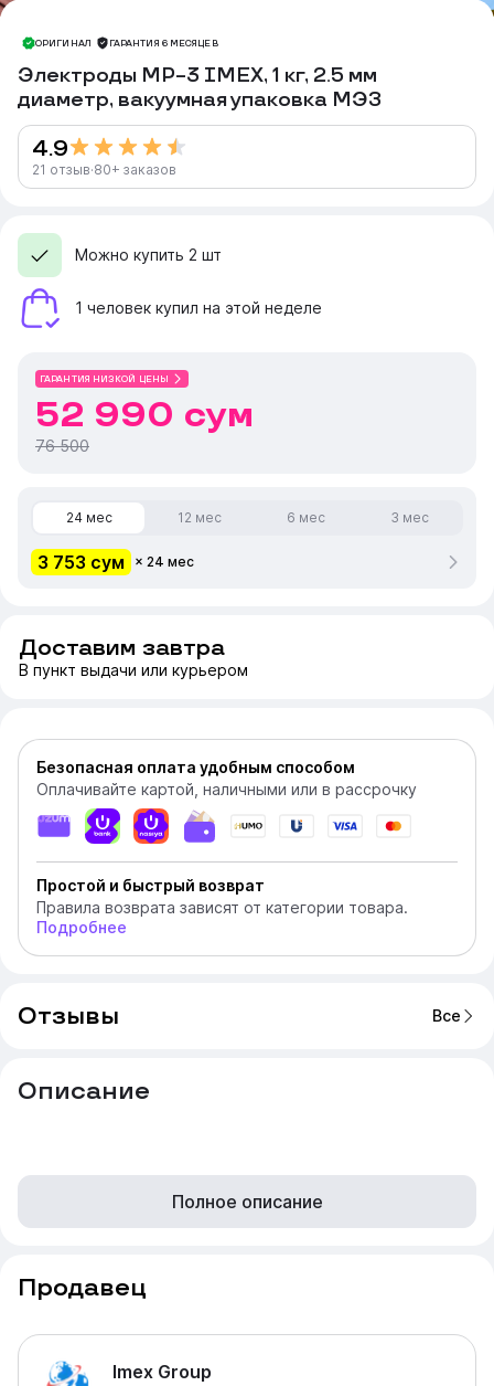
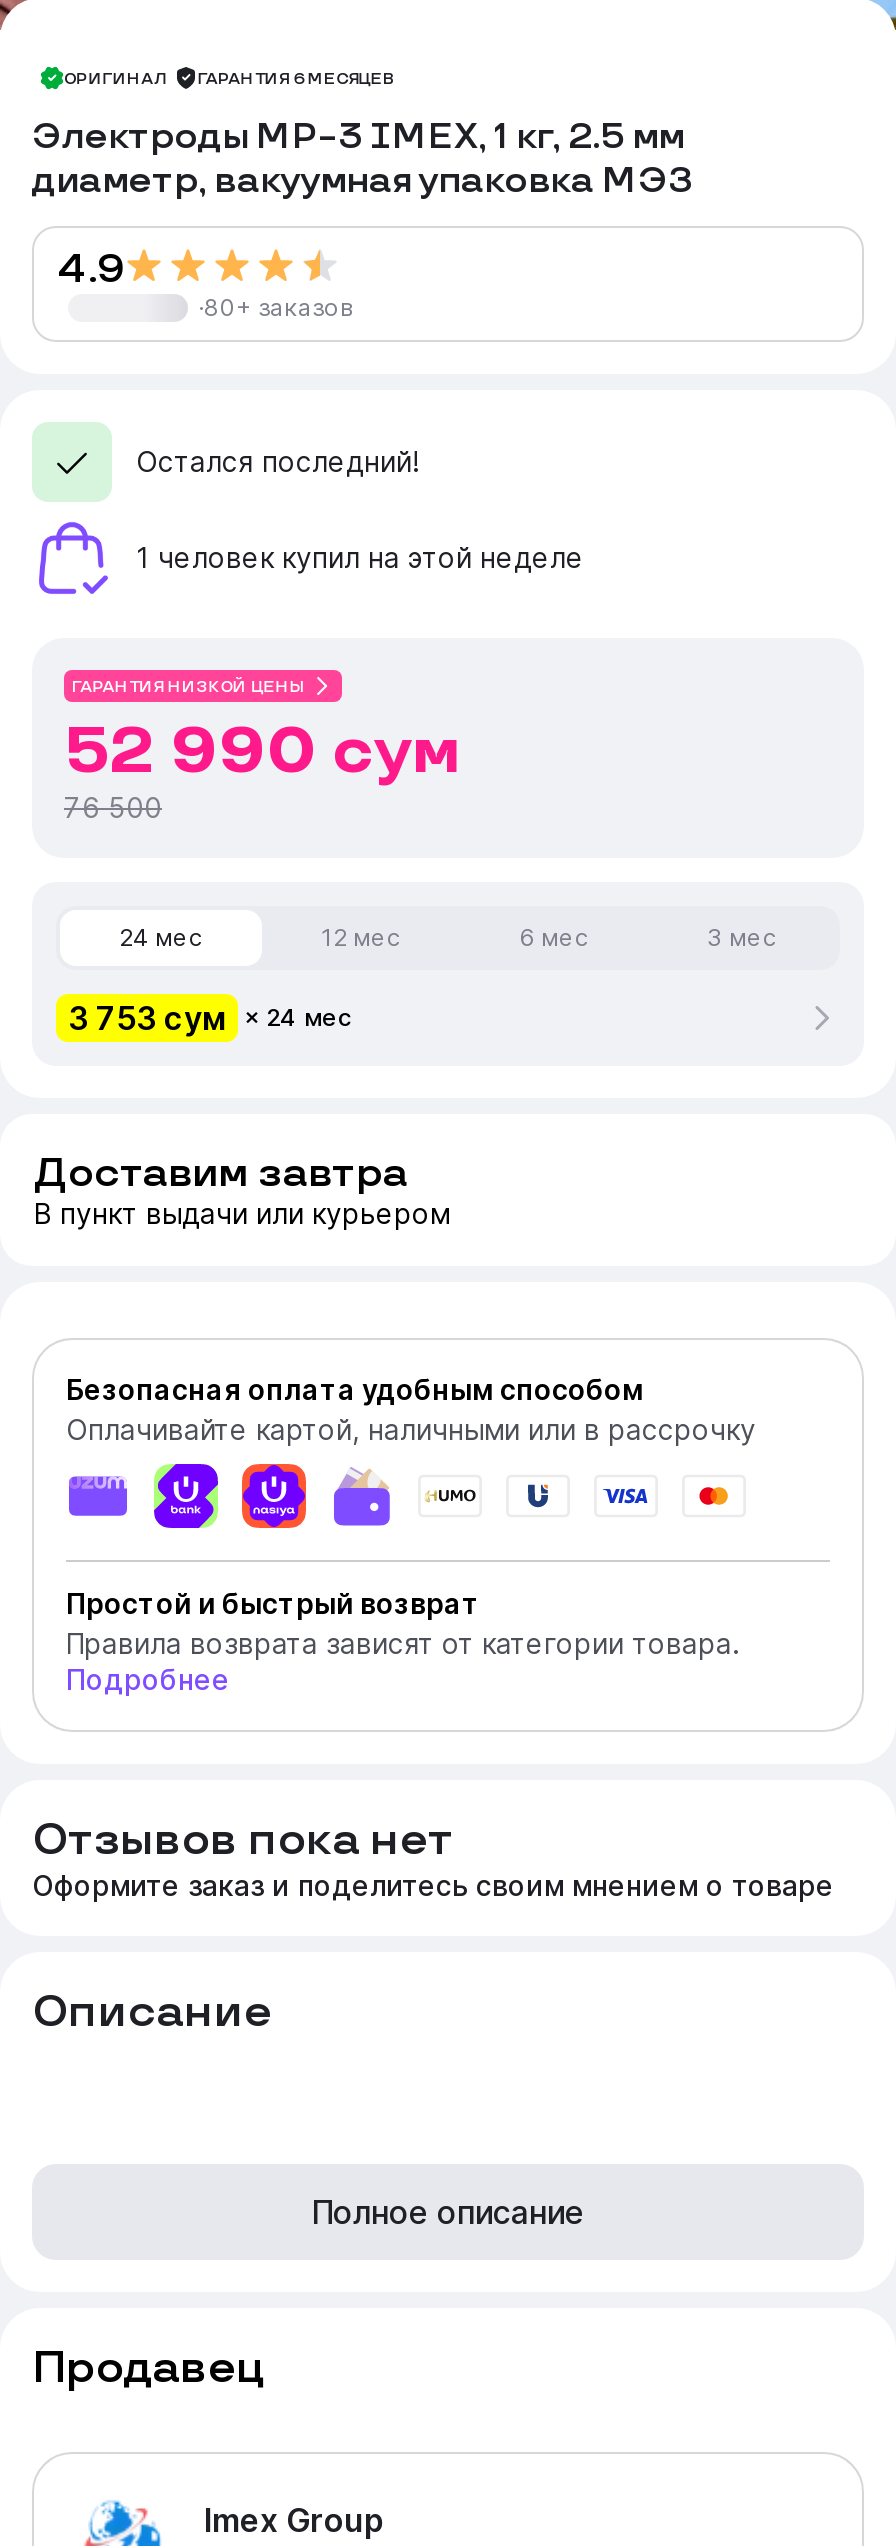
- 21 отзыв·80+ заказов
+ ·80+ заказов

- Можно купить 2 шт
+ Остался последний!

- Отзывы
- Все
+ Отзывов пока нет
+ Оформите заказ и поделитесь своим мнением о товаре
